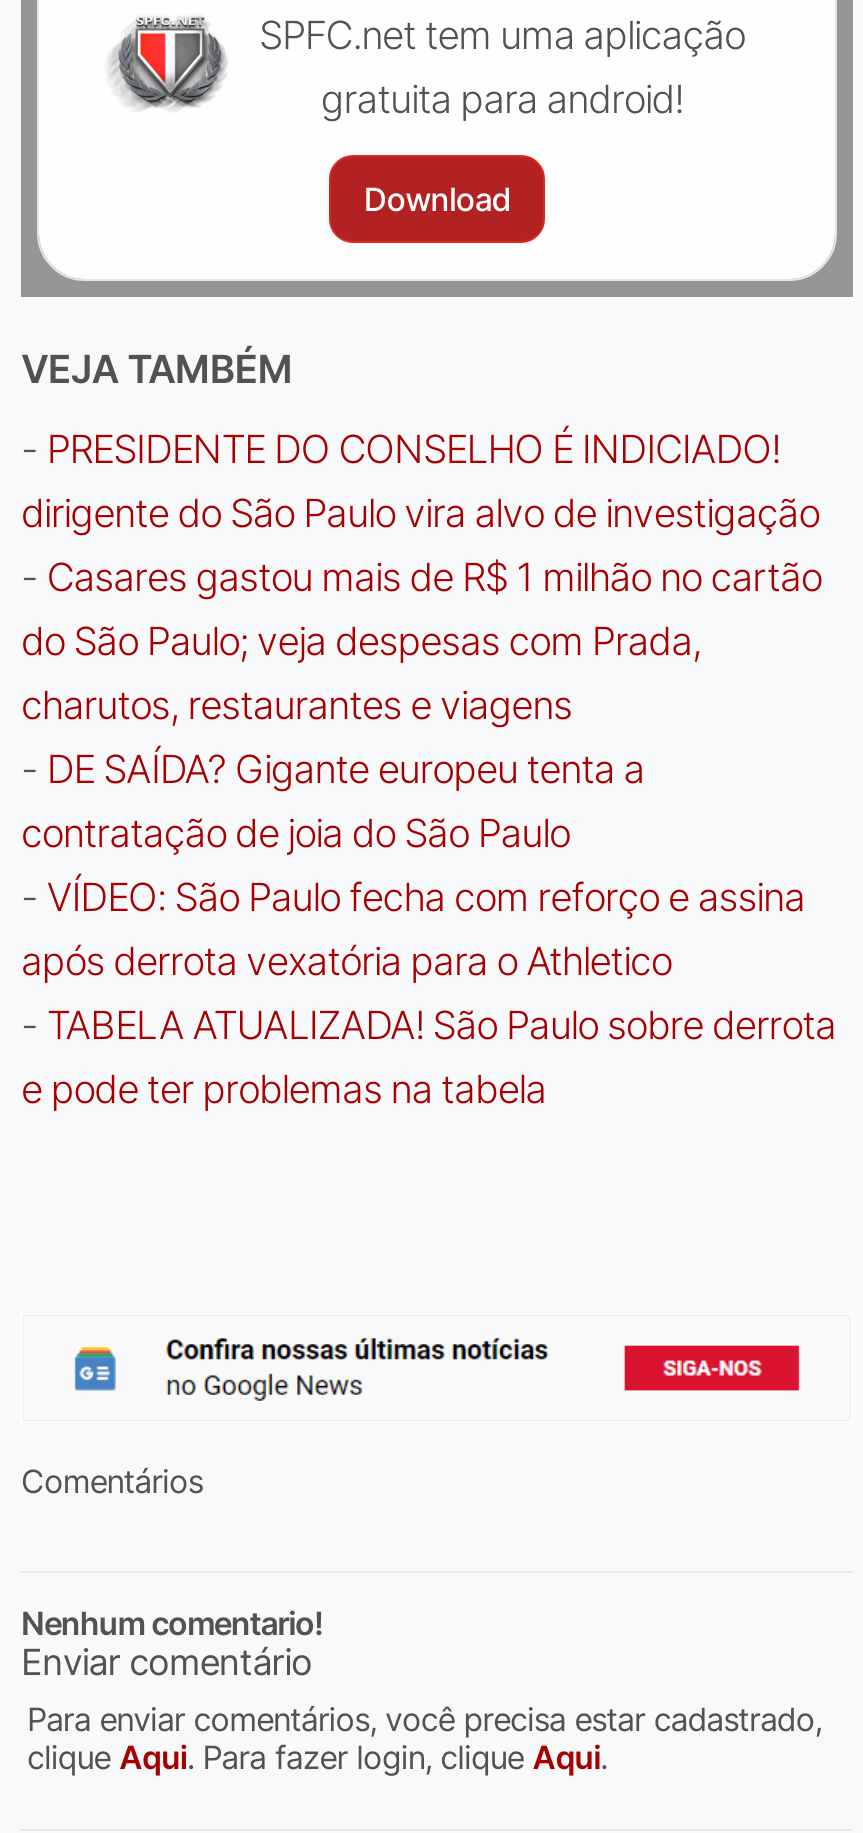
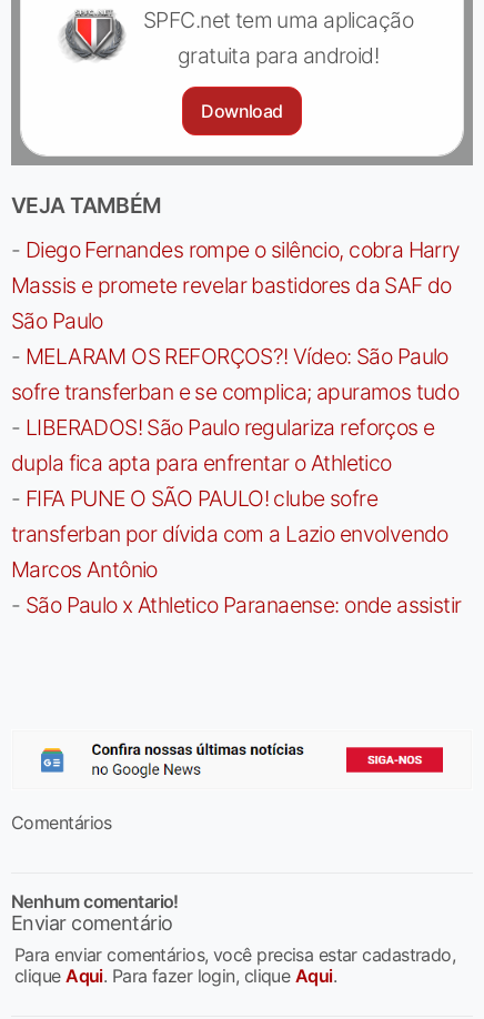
- - PRESIDENTE DO CONSELHO É INDICIADO!
- dirigente do São Paulo vira alvo de investigação
- - Casares gastou mais de R$ 1 milhão no cartão
- do São Paulo; veja despesas com Prada,
- charutos, restaurantes e viagens
- - DE SAÍDA? Gigante europeu tenta a
- contratação de joia do São Paulo
- - VÍDEO: São Paulo fecha com reforço e assina
- após derrota vexatória para o Athletico
- - TABELA ATUALIZADA! São Paulo sobre derrota
- e pode ter problemas na tabela
+ - Diego Fernandes rompe o silêncio, cobra Harry
+ Massis e promete revelar bastidores da SAF do
+ São Paulo
+ - MELARAM OS REFORÇOS?! Vídeo: São Paulo
+ sofre transferban e se complica; apuramos tudo
+ - LIBERADOS! São Paulo regulariza reforços e
+ dupla fica apta para enfrentar o Athletico
+ - FIFA PUNE O SÃO PAULO! clube sofre
+ transferban por dívida com a Lazio envolvendo
+ Marcos Antônio
+ - São Paulo x Athletico Paranaense: onde assistir
